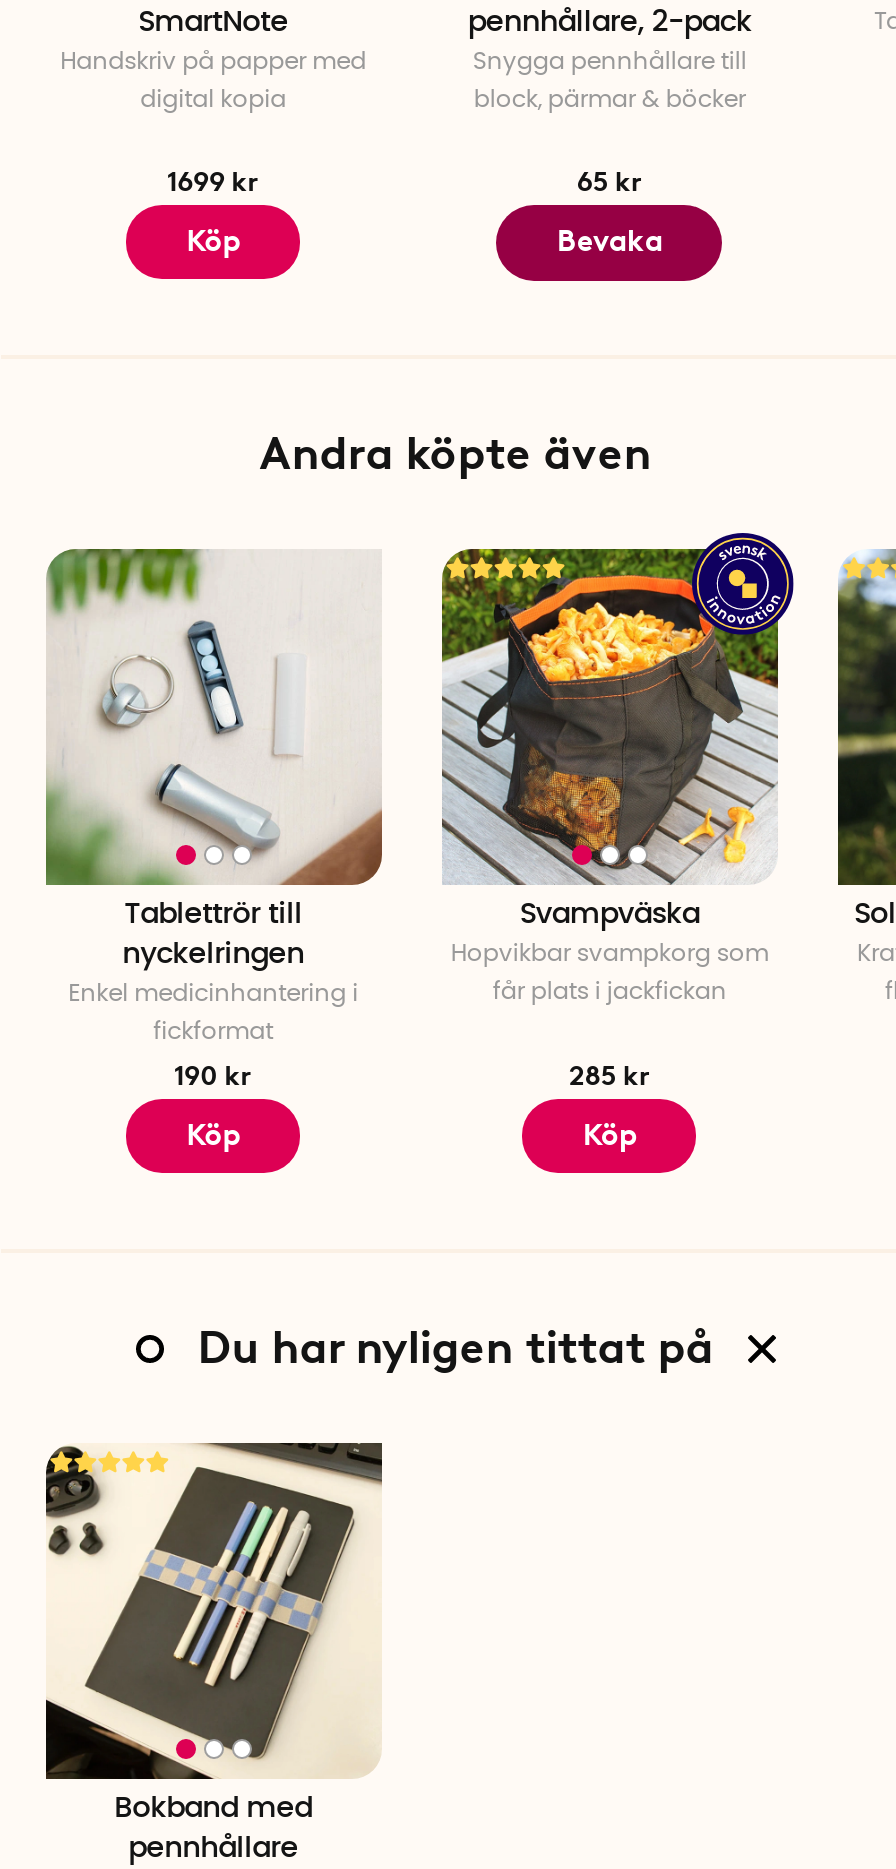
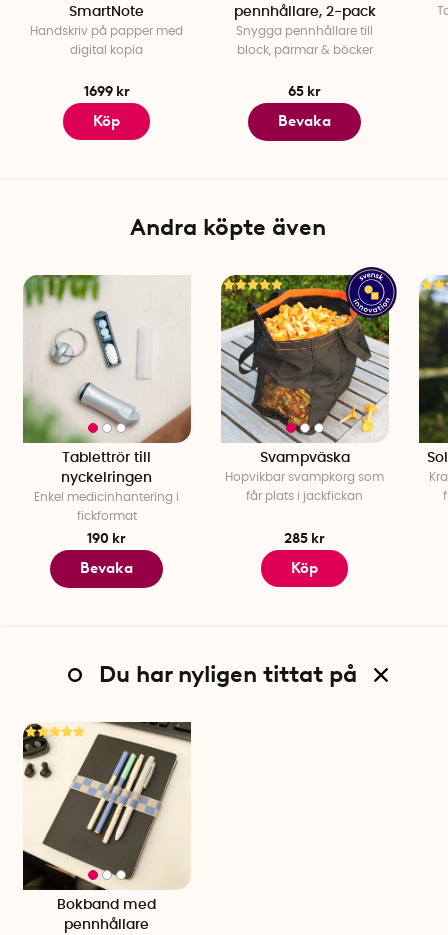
- Köp
+ Bevaka
